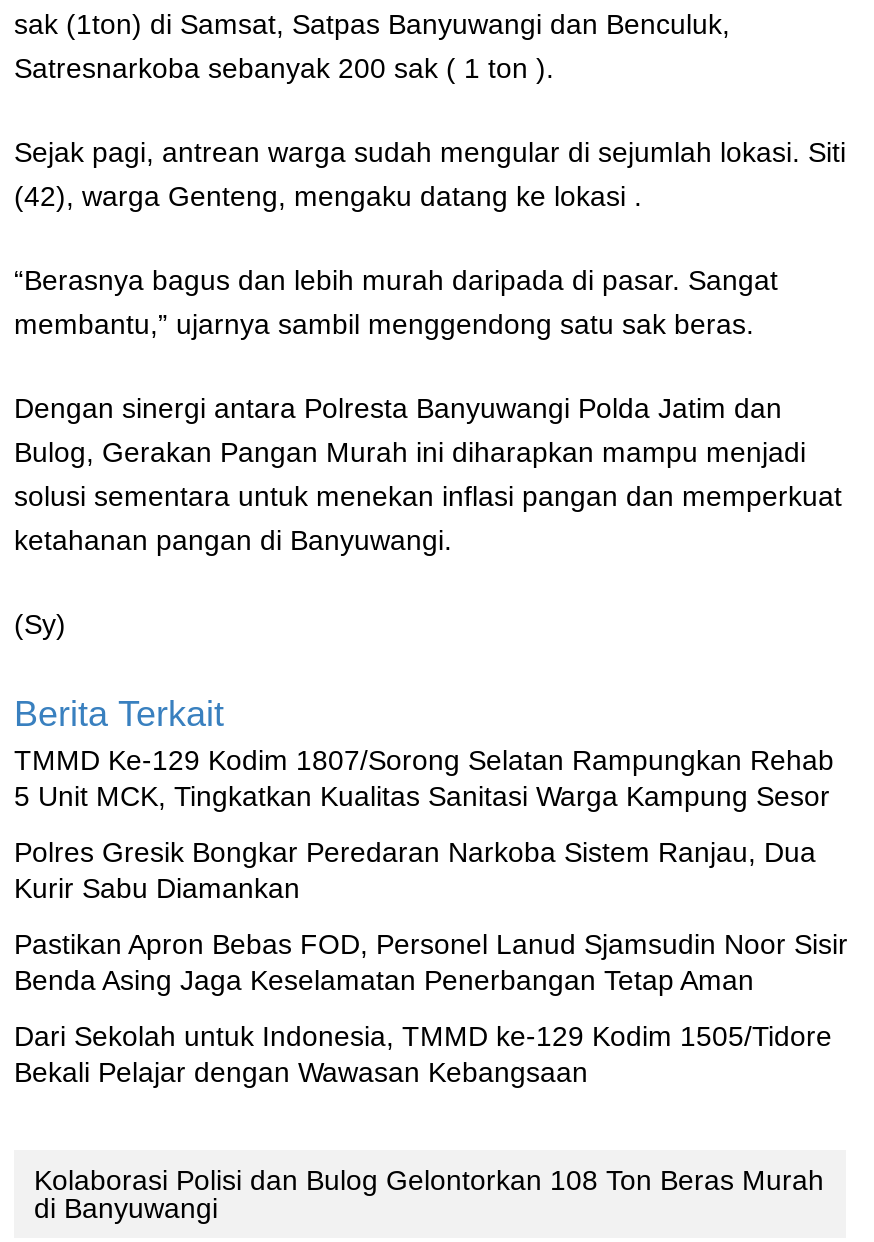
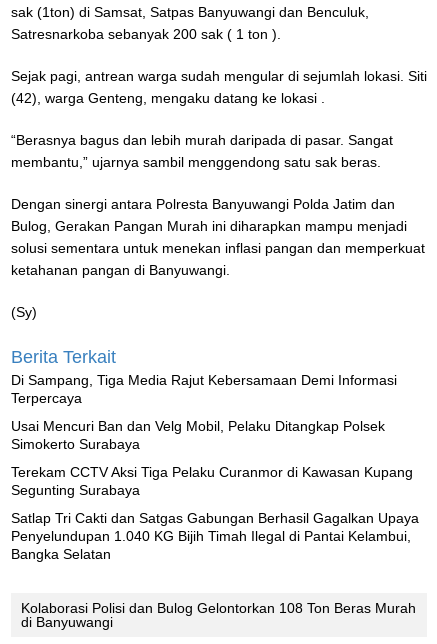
- TMMD Ke-129 Kodim 1807/Sorong Selatan Rampungkan Rehab
- 5 Unit MCK, Tingkatkan Kualitas Sanitasi Warga Kampung Sesor
+ Di Sampang, Tiga Media Rajut Kebersamaan Demi Informasi
+ Terpercaya

- Polres Gresik Bongkar Peredaran Narkoba Sistem Ranjau, Dua
- Kurir Sabu Diamankan
+ Usai Mencuri Ban dan Velg Mobil, Pelaku Ditangkap Polsek
+ Simokerto Surabaya

- Pastikan Apron Bebas FOD, Personel Lanud Sjamsudin Noor Sisir
- Benda Asing Jaga Keselamatan Penerbangan Tetap Aman
+ Terekam CCTV Aksi Tiga Pelaku Curanmor di Kawasan Kupang
+ Segunting Surabaya

- Dari Sekolah untuk Indonesia, TMMD ke-129 Kodim 1505/Tidore
- Bekali Pelajar dengan Wawasan Kebangsaan
+ Satlap Tri Cakti dan Satgas Gabungan Berhasil Gagalkan Upaya
+ Penyelundupan 1.040 KG Bijih Timah Ilegal di Pantai Kelambui,
+ Bangka Selatan
